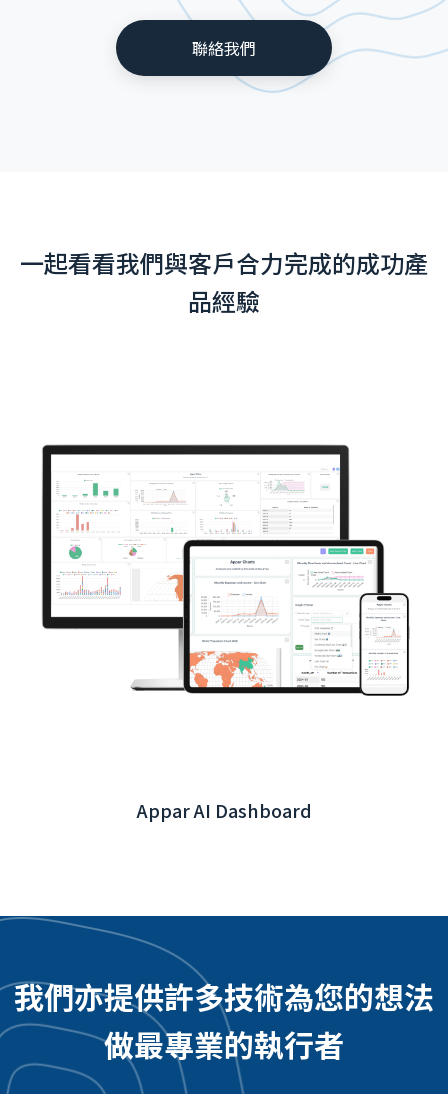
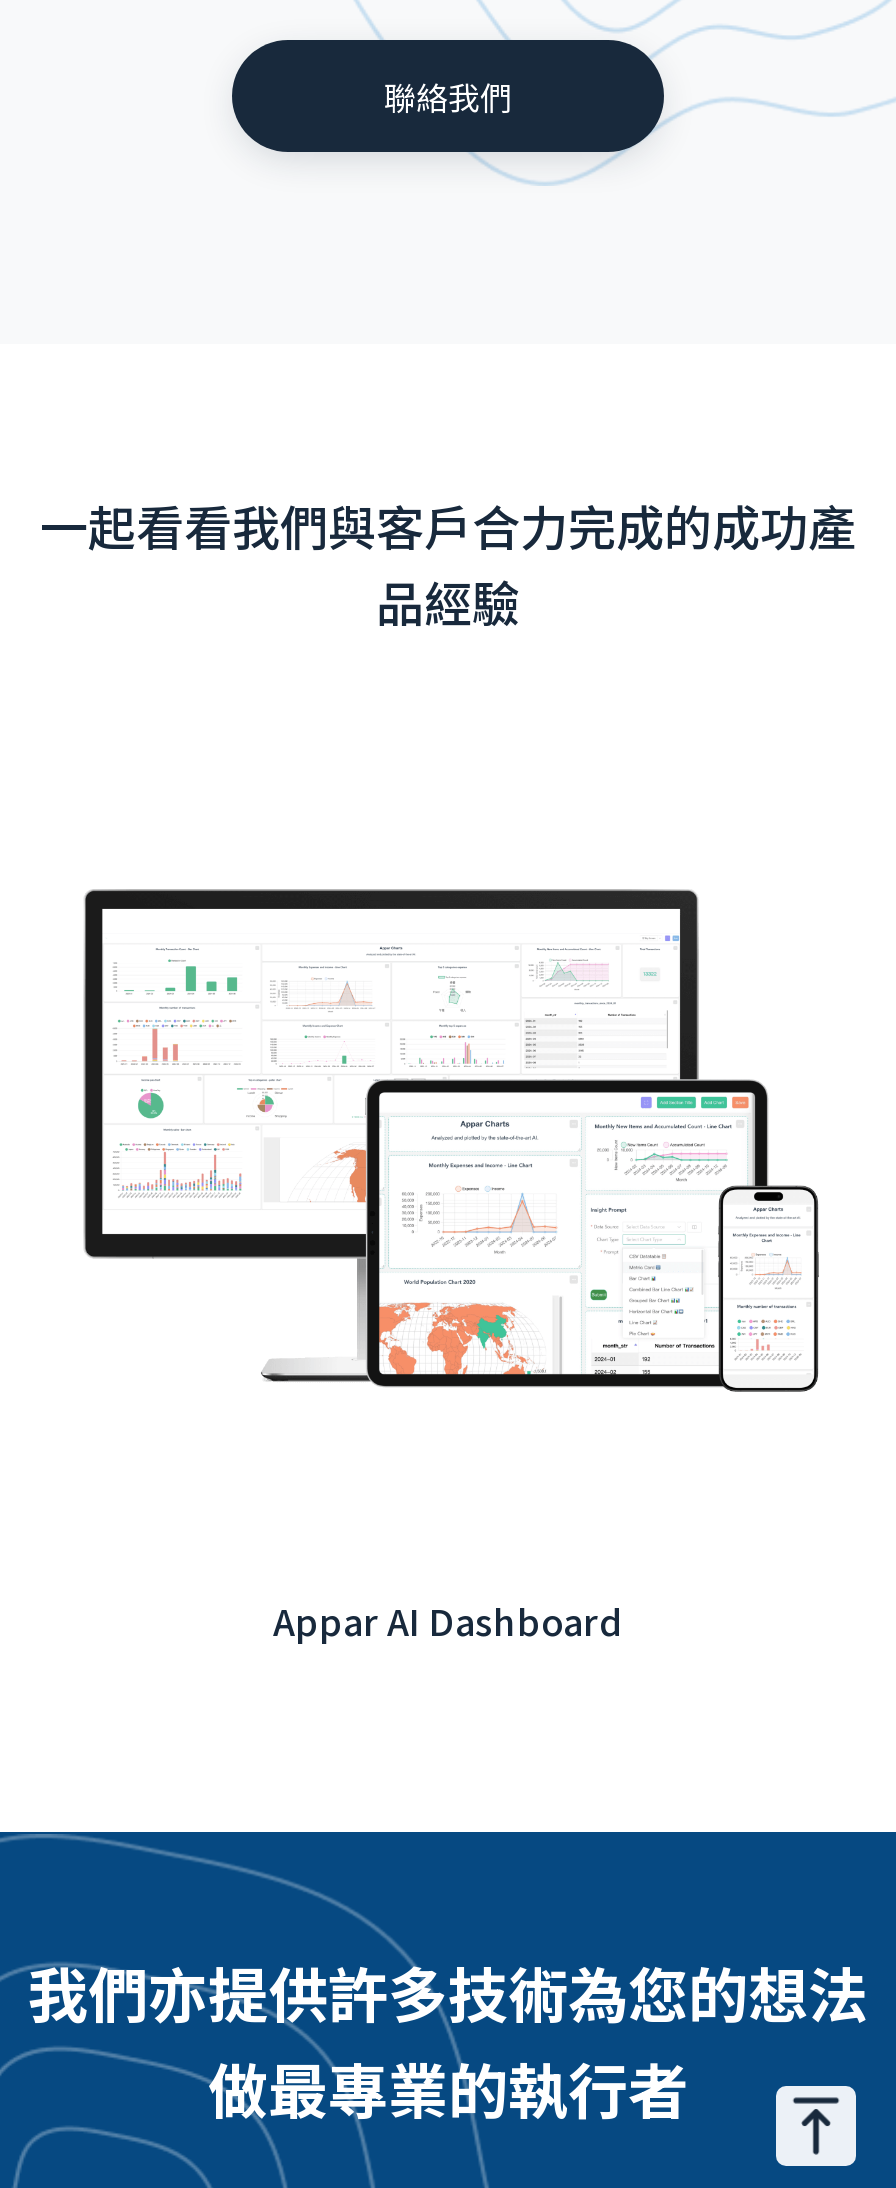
+ [image]
